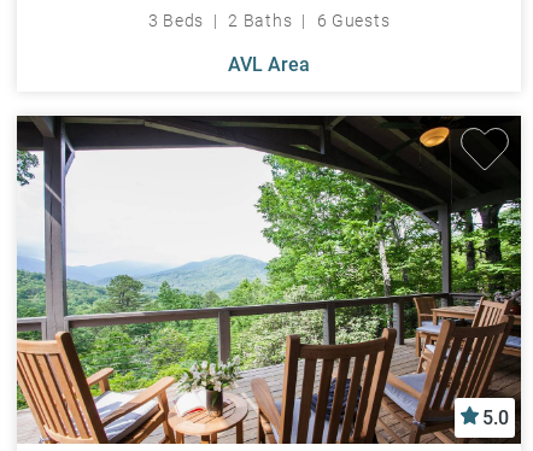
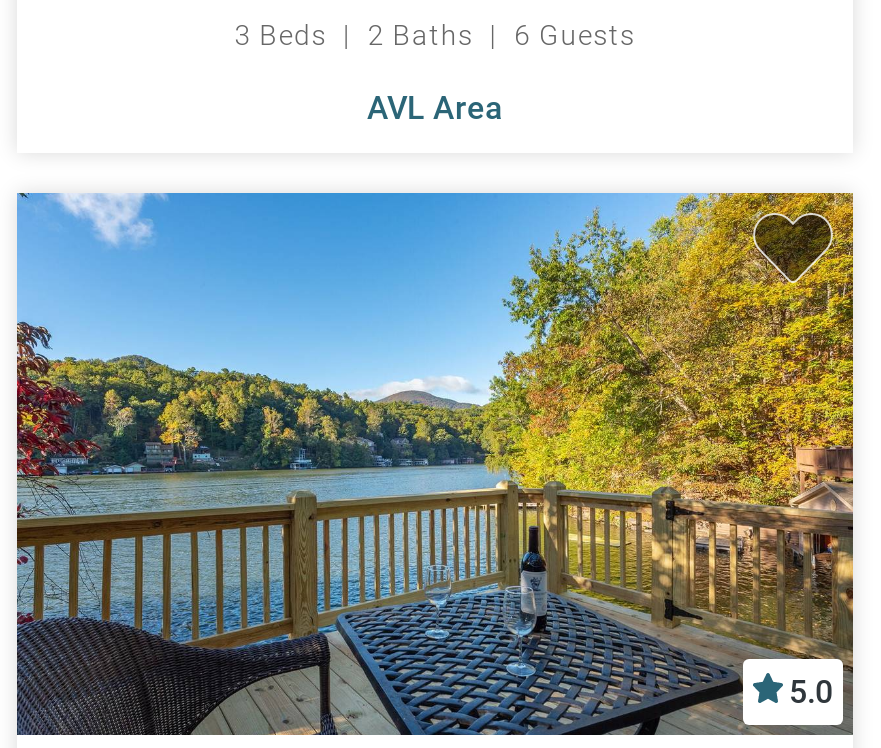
- [image]
+ [image]
